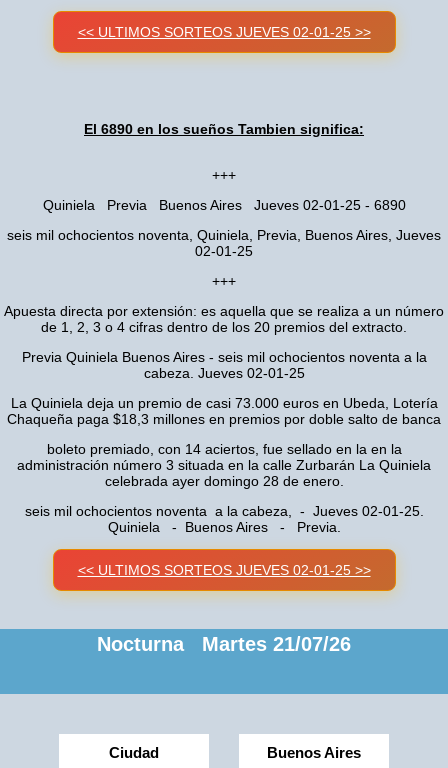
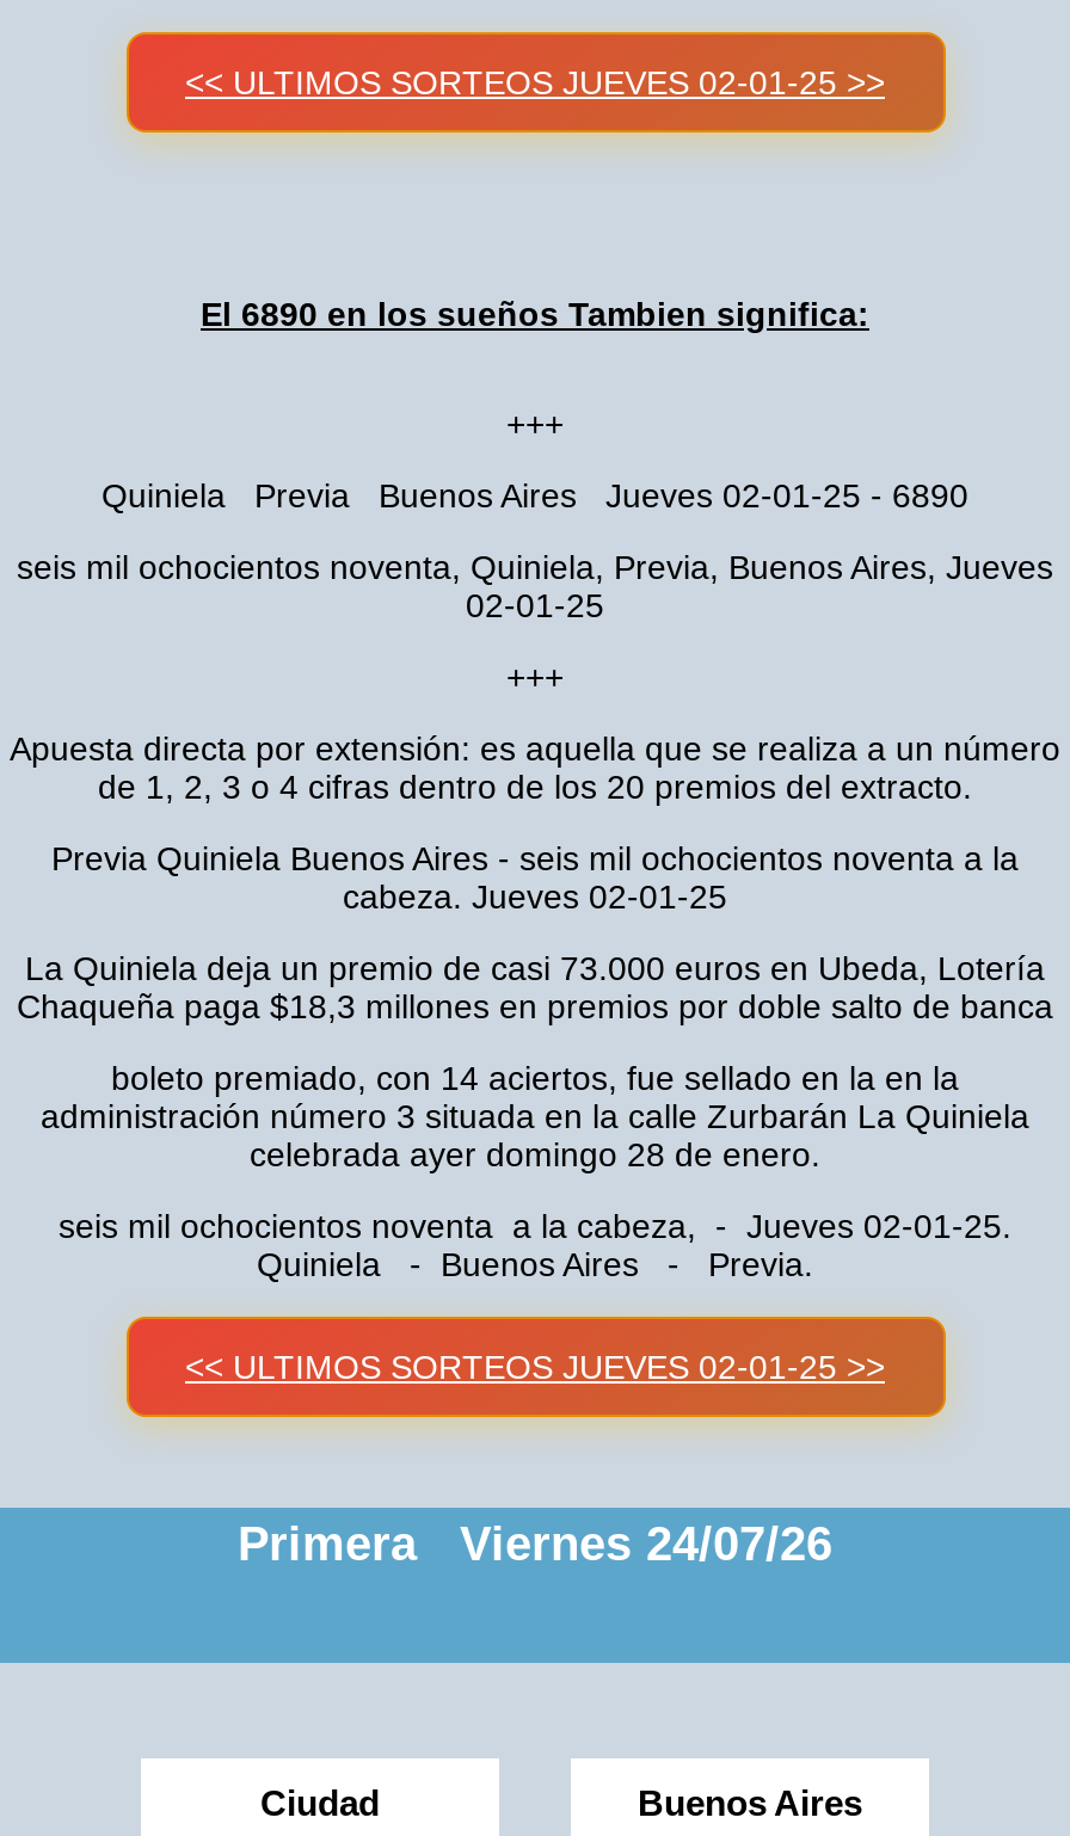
- Nocturna Martes 21/07/26
+ Primera Viernes 24/07/26
